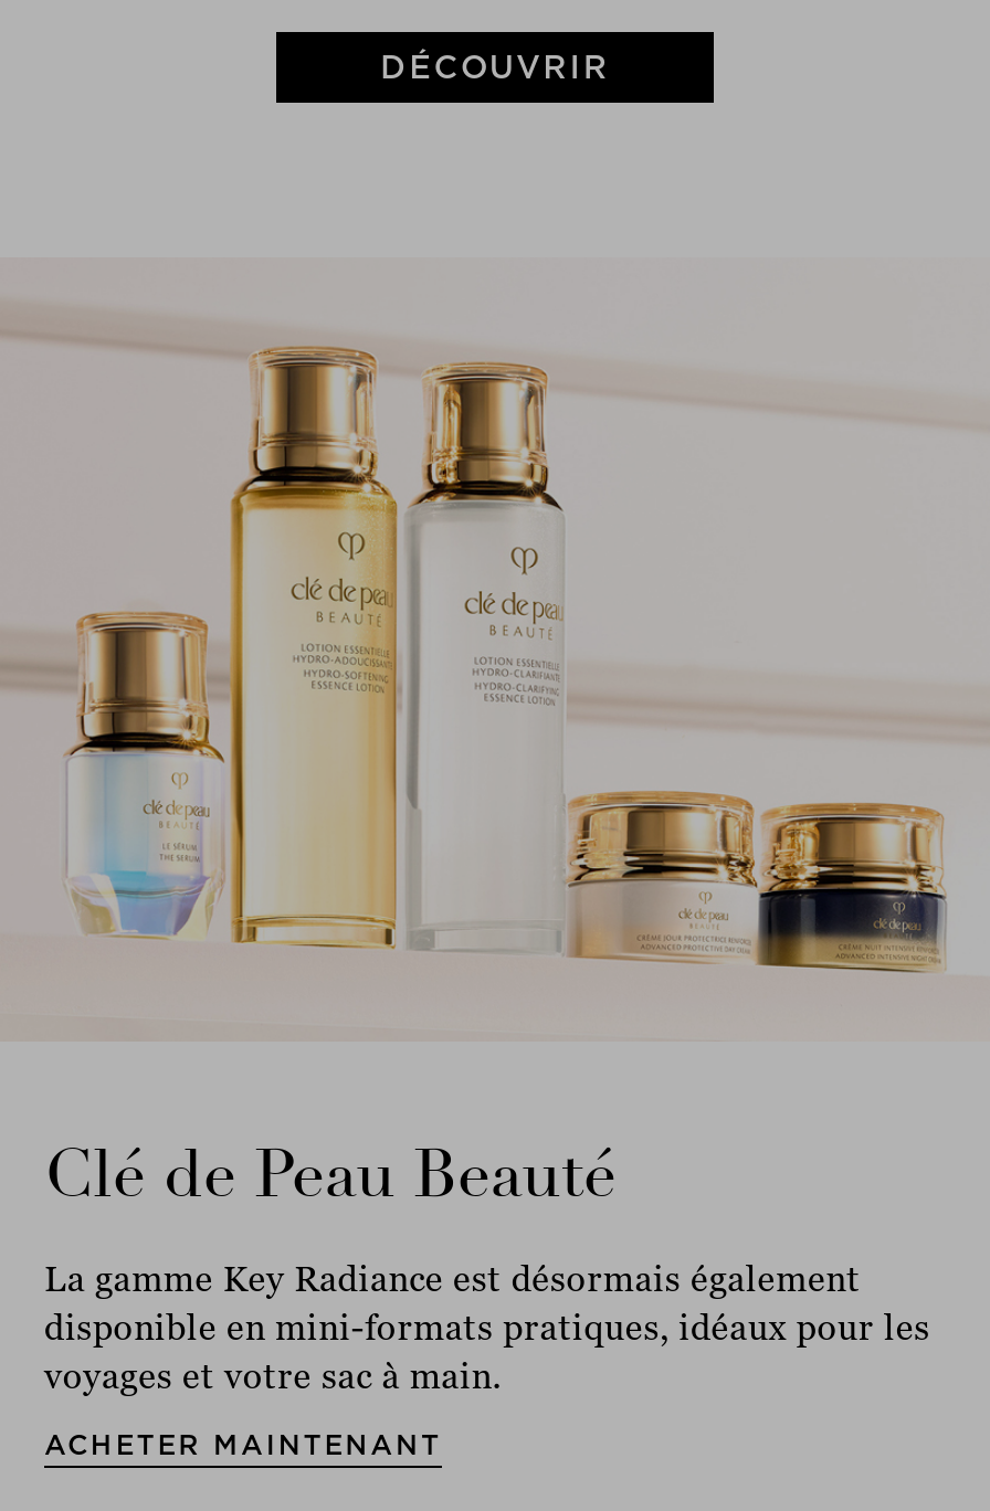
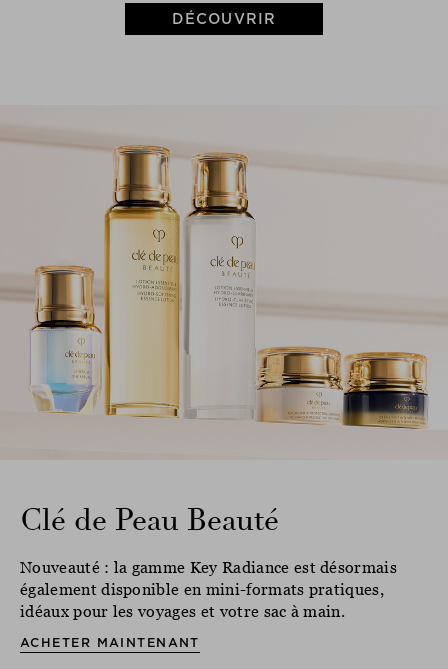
- La gamme Key Radiance est désormais également
- disponible en mini-formats pratiques, idéaux pour les
- voyages et votre sac à main.
+ Nouveauté : la gamme Key Radiance est désormais
+ également disponible en mini-formats pratiques,
+ idéaux pour les voyages et votre sac à main.
